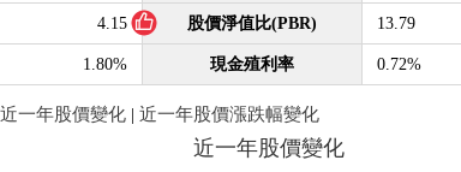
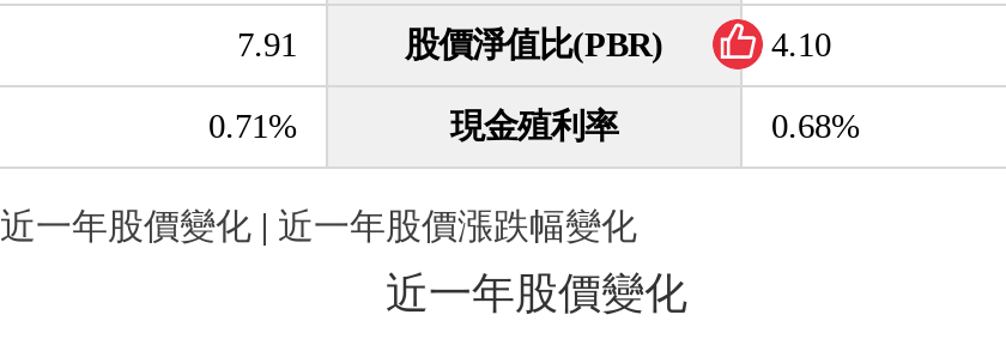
- 4.15
+ 7.91

- 13.79
+ 4.10

- 1.80%
+ 0.71%

- 0.72%
+ 0.68%
